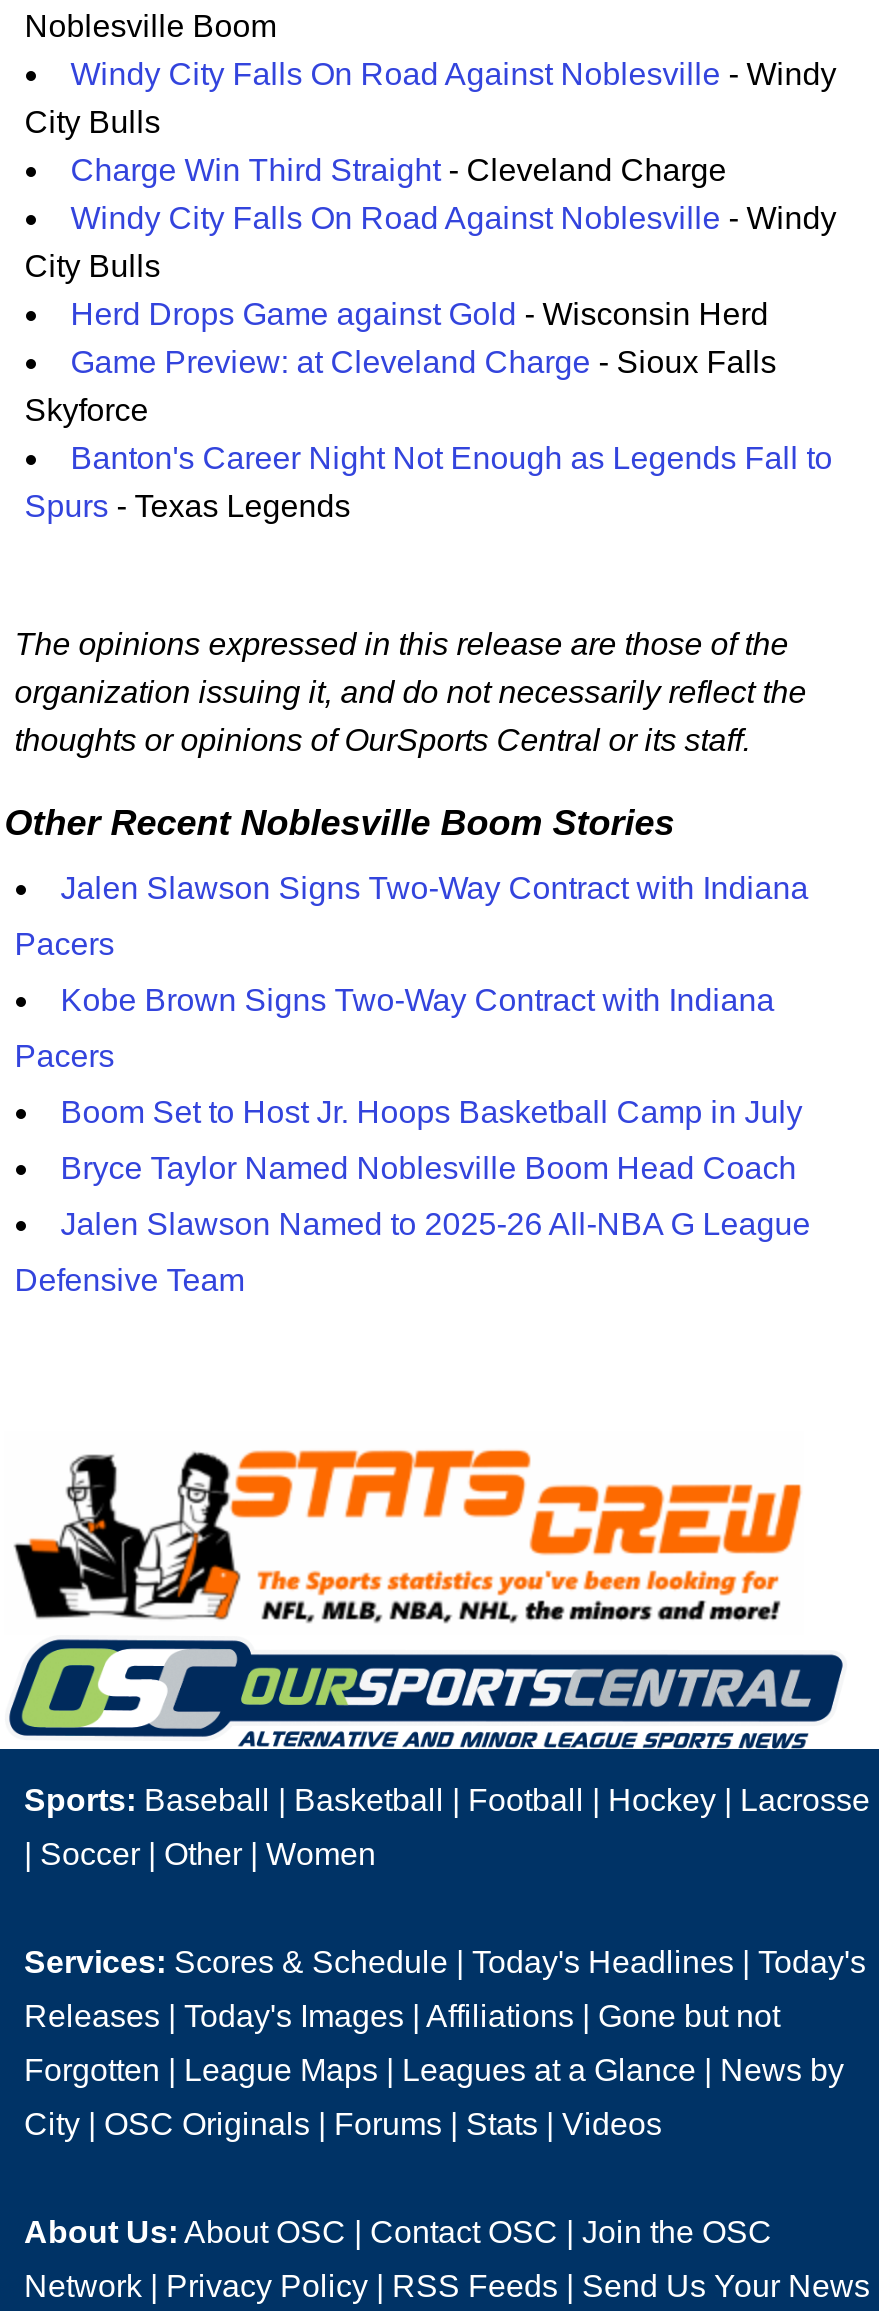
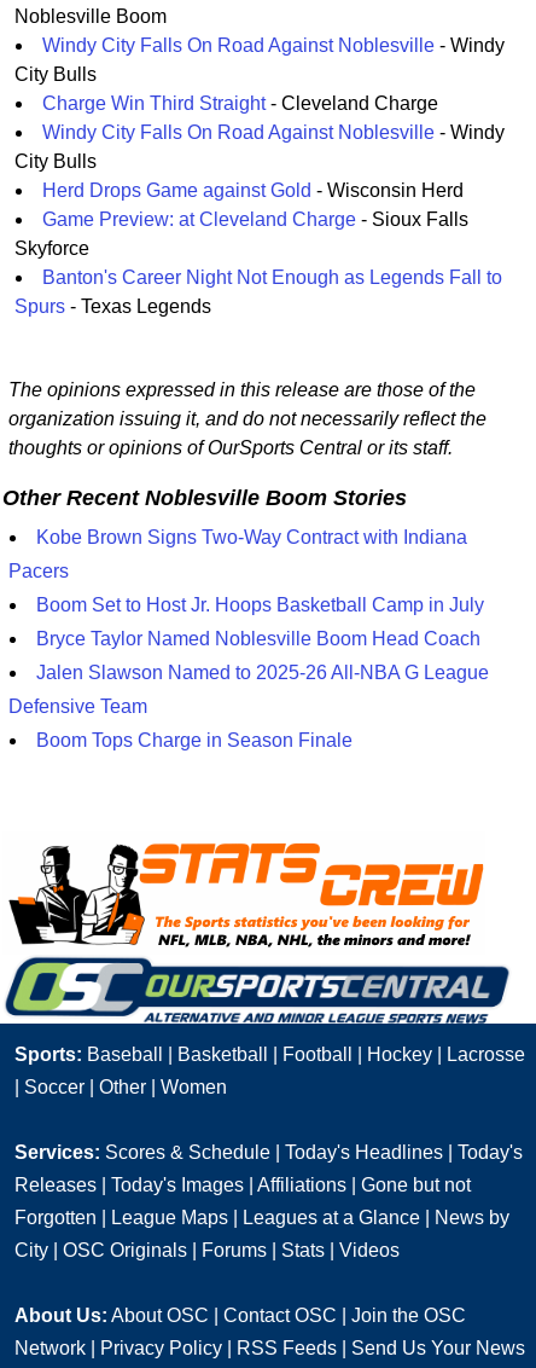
- Jalen Slawson Signs Two-Way Contract with Indiana
- Pacers

moved up: Kobe Brown Signs Two-Way Contract with Indiana | Pacers | Boom Set to Host Jr. Hoops Basketball Camp in July | Bryce Taylor Named Noblesville Boom Head Coach | Jalen Slawson Named to 2025-26 All-NBA G League | Defensive Team

+ Boom Tops Charge in Season Finale
